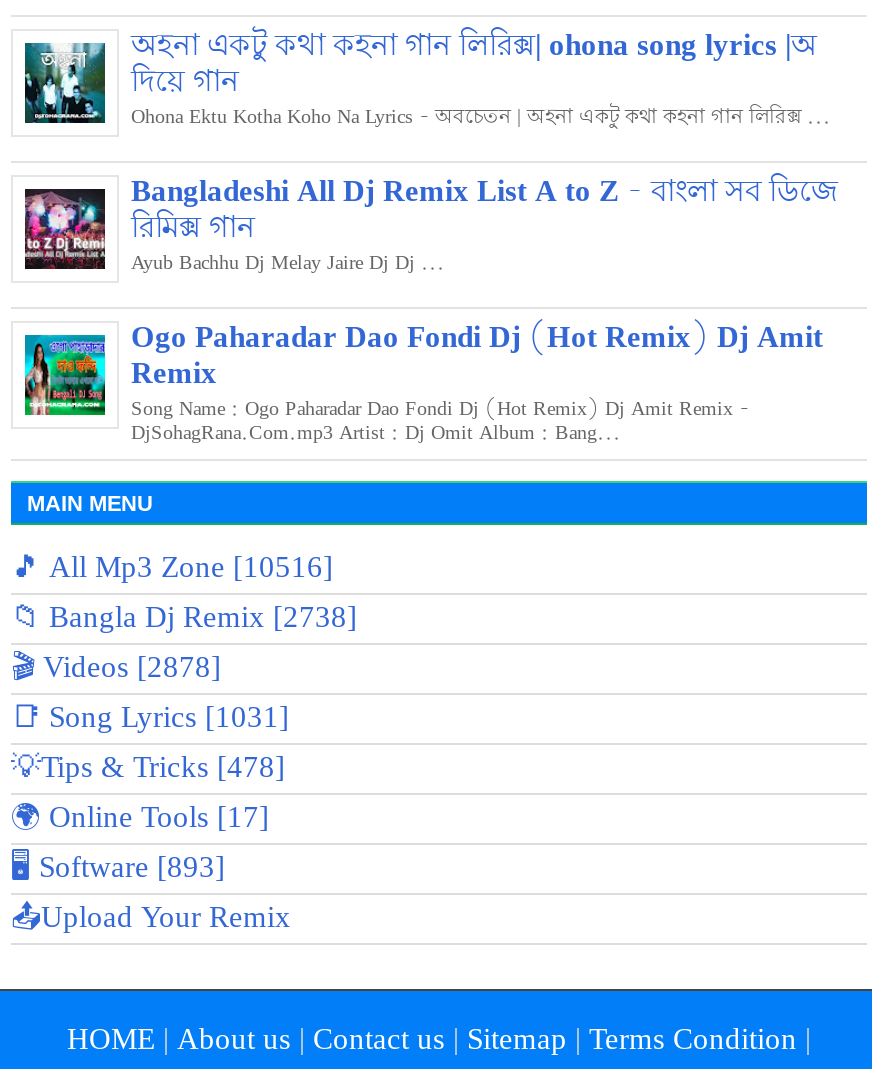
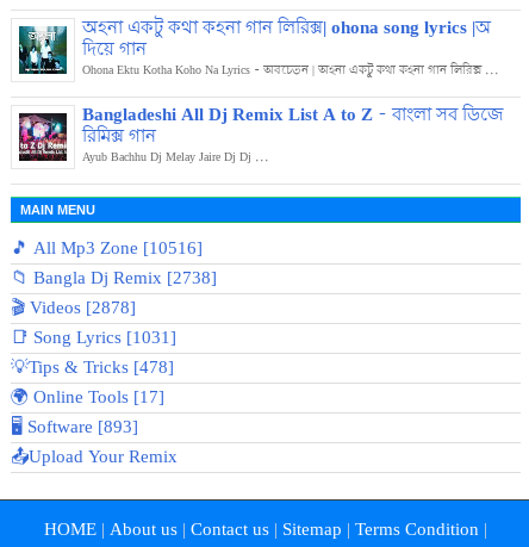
- [image]
- Ogo Paharadar Dao Fondi Dj (Hot Remix) Dj Amit
- Remix
- Song Name : Ogo Paharadar Dao Fondi Dj (Hot Remix) Dj Amit Remix -
- DjSohagRana.Com.mp3 Artist : Dj Omit Album : Bang...
